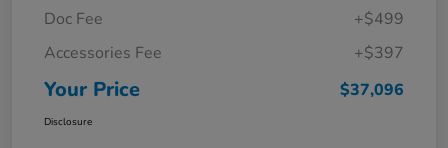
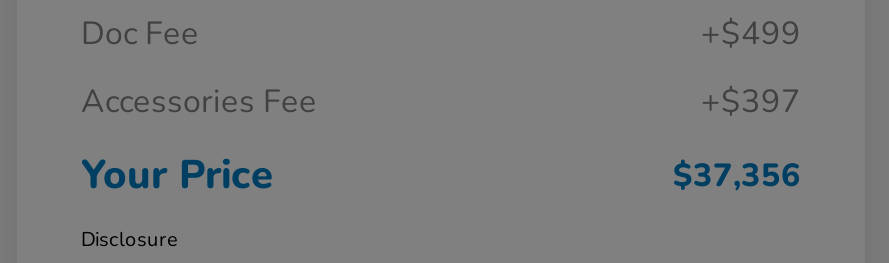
- $37,096
+ $37,356
